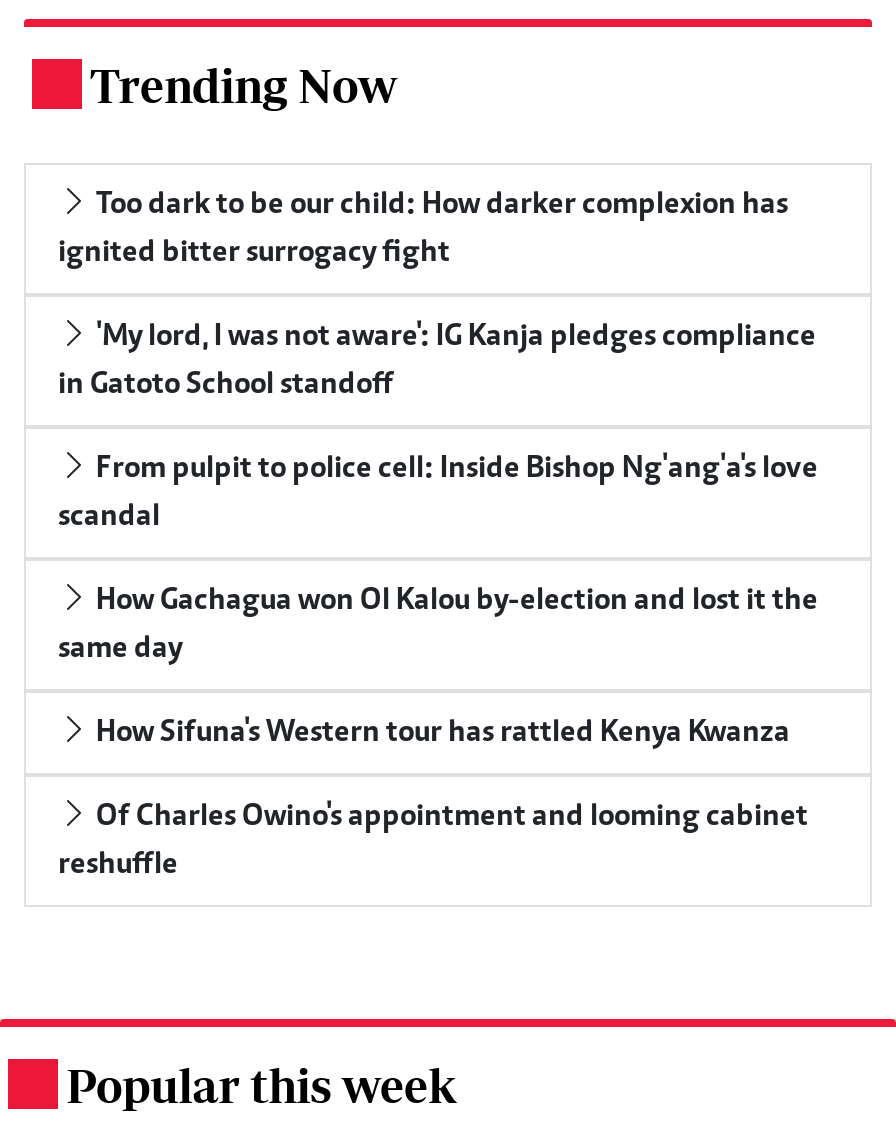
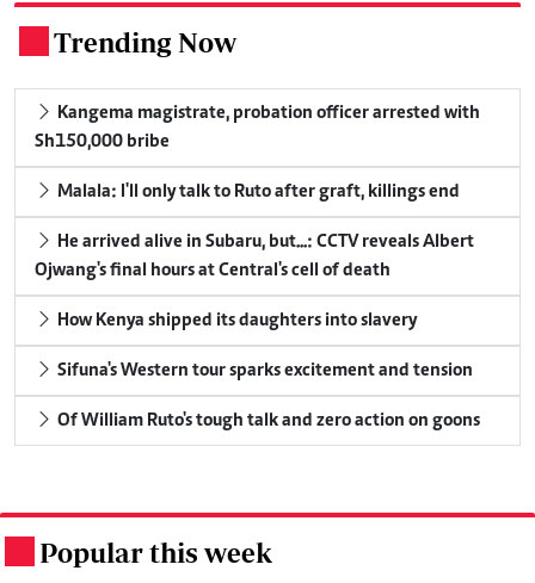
- Too dark to be our child: How darker complexion has
- ignited bitter surrogacy fight
- 'My lord, I was not aware': IG Kanja pledges compliance
- in Gatoto School standoff
- From pulpit to police cell: Inside Bishop Ng'ang'a's love
- scandal
- How Gachagua won Ol Kalou by-election and lost it the
- same day
- How Sifuna's Western tour has rattled Kenya Kwanza
- Of Charles Owino's appointment and looming cabinet
- reshuffle
+ Kangema magistrate, probation officer arrested with
+ Sh150,000 bribe
+ Malala: I'll only talk to Ruto after graft, killings end
+ He arrived alive in Subaru, but...: CCTV reveals Albert
+ Ojwang's final hours at Central's cell of death
+ How Kenya shipped its daughters into slavery
+ Sifuna's Western tour sparks excitement and tension
+ Of William Ruto's tough talk and zero action on goons
